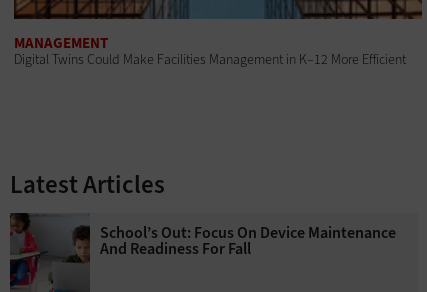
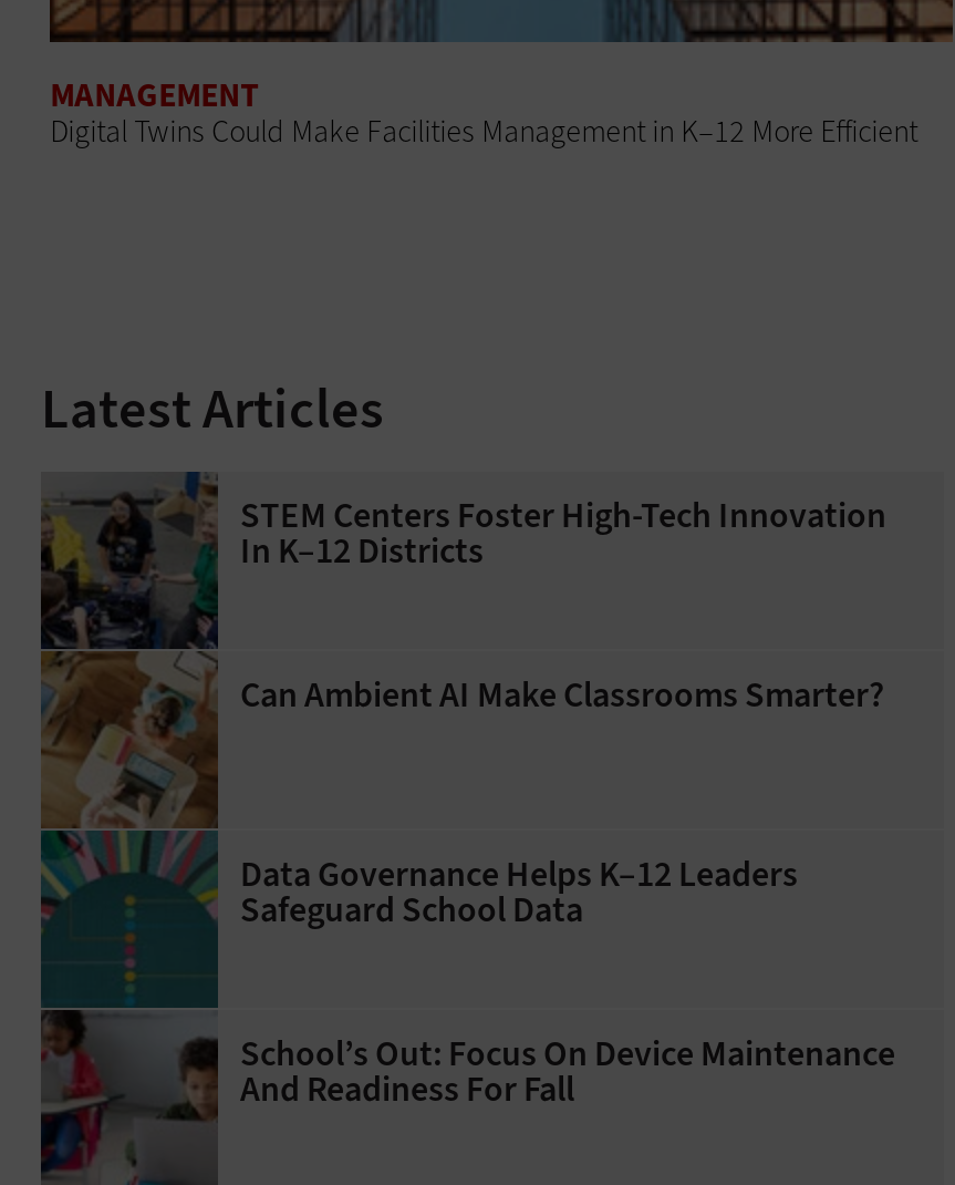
+ [image]
+ STEM Centers Foster High-Tech Innovation
+ In K–12 Districts
+ Can Ambient AI Make Classrooms Smarter?

+ Data Governance Helps K–12 Leaders
+ Safeguard School Data
